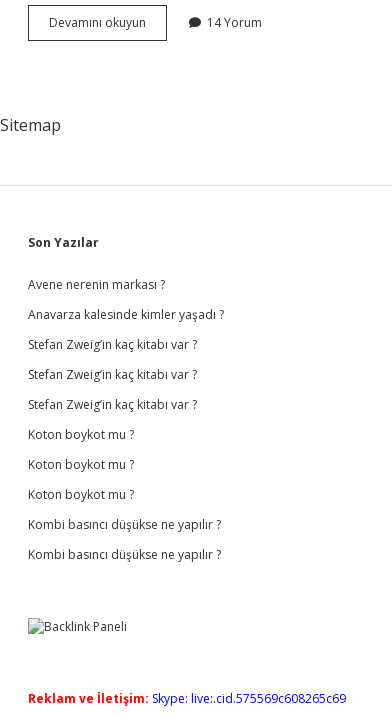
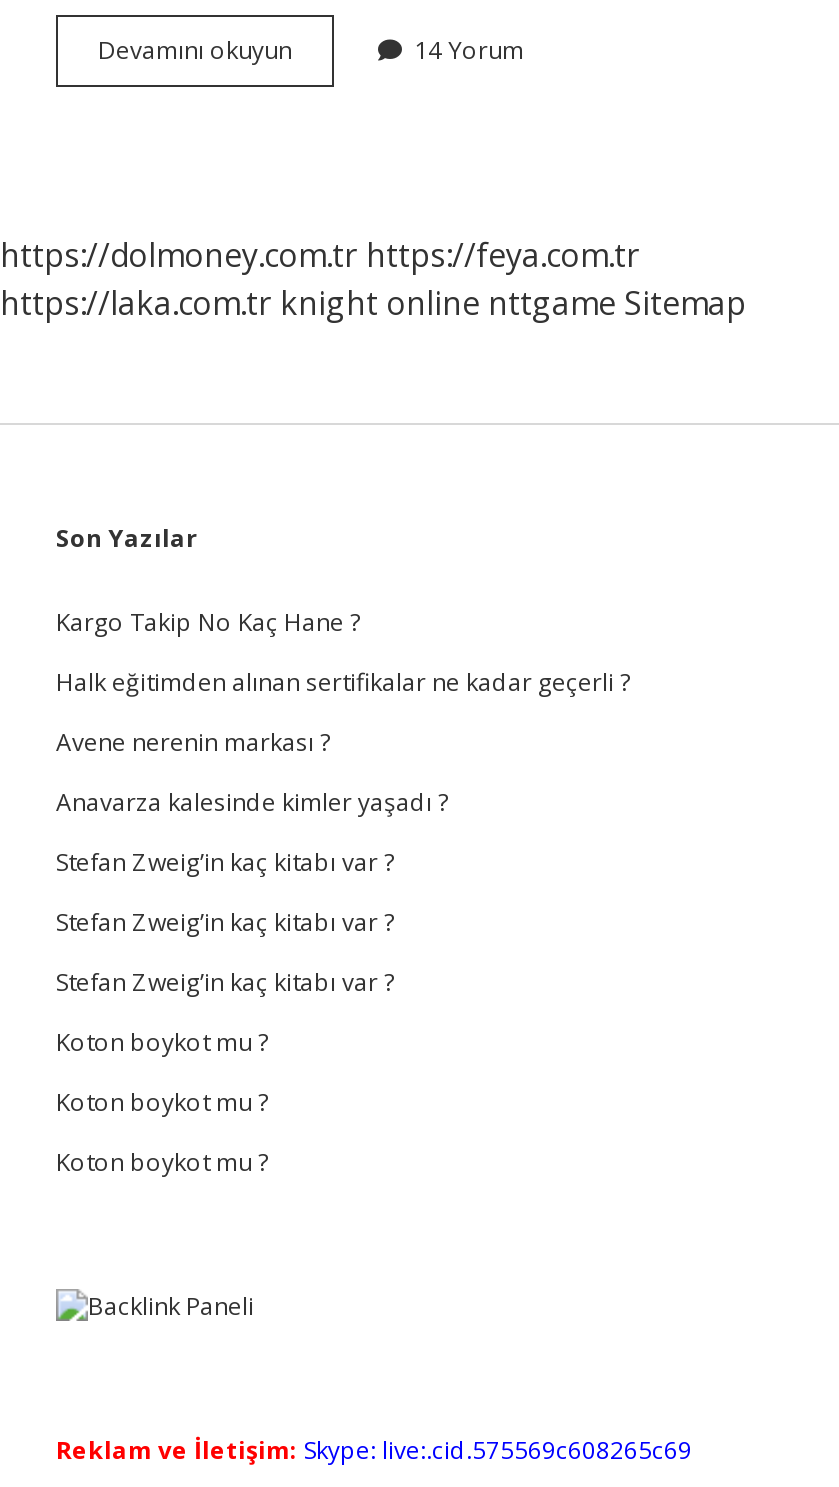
- Sitemap
+ https://dolmoney.com.tr https://feya.com.tr
+ https://laka.com.tr knight online nttgame Sitemap

+ Kargo Takip No Kaç Hane ?
+ Halk eğitimden alınan sertifikalar ne kadar geçerli ?

moved down: Avene nerenin markası ? | Anavarza kalesinde kimler yaşadı ? | Stefan Zweig’in kaç kitabı var ? | Stefan Zweig’in kaç kitabı var ? | Stefan Zweig’in kaç kitabı var ? | Koton boykot mu ? | Koton boykot mu ? | Koton boykot mu ?

- Kombi basıncı düşükse ne yapılır ?
- Kombi basıncı düşükse ne yapılır ?
